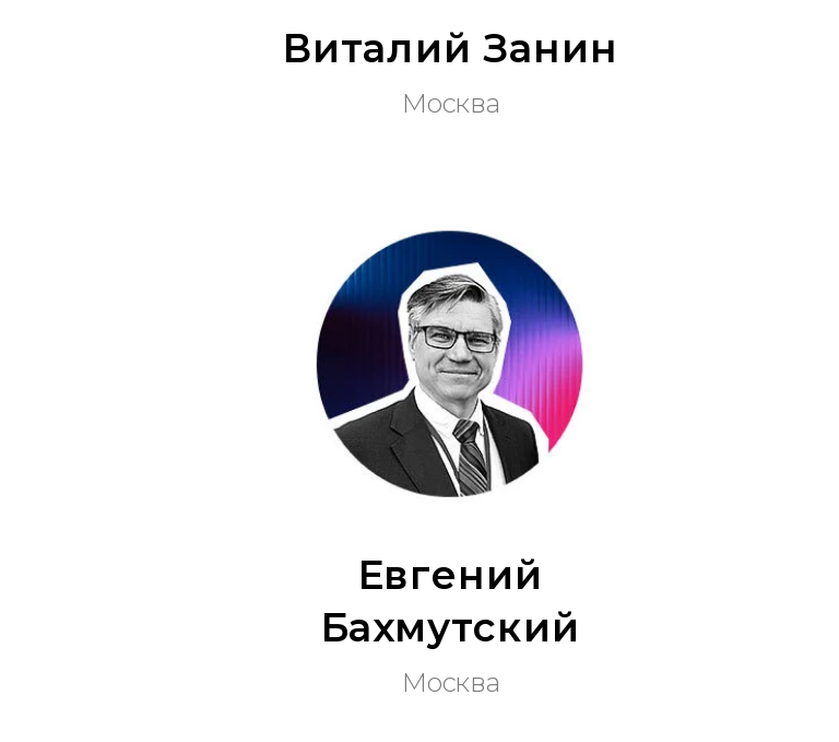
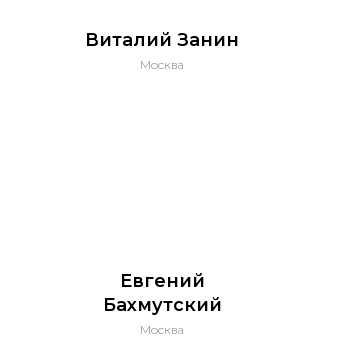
- [image]
